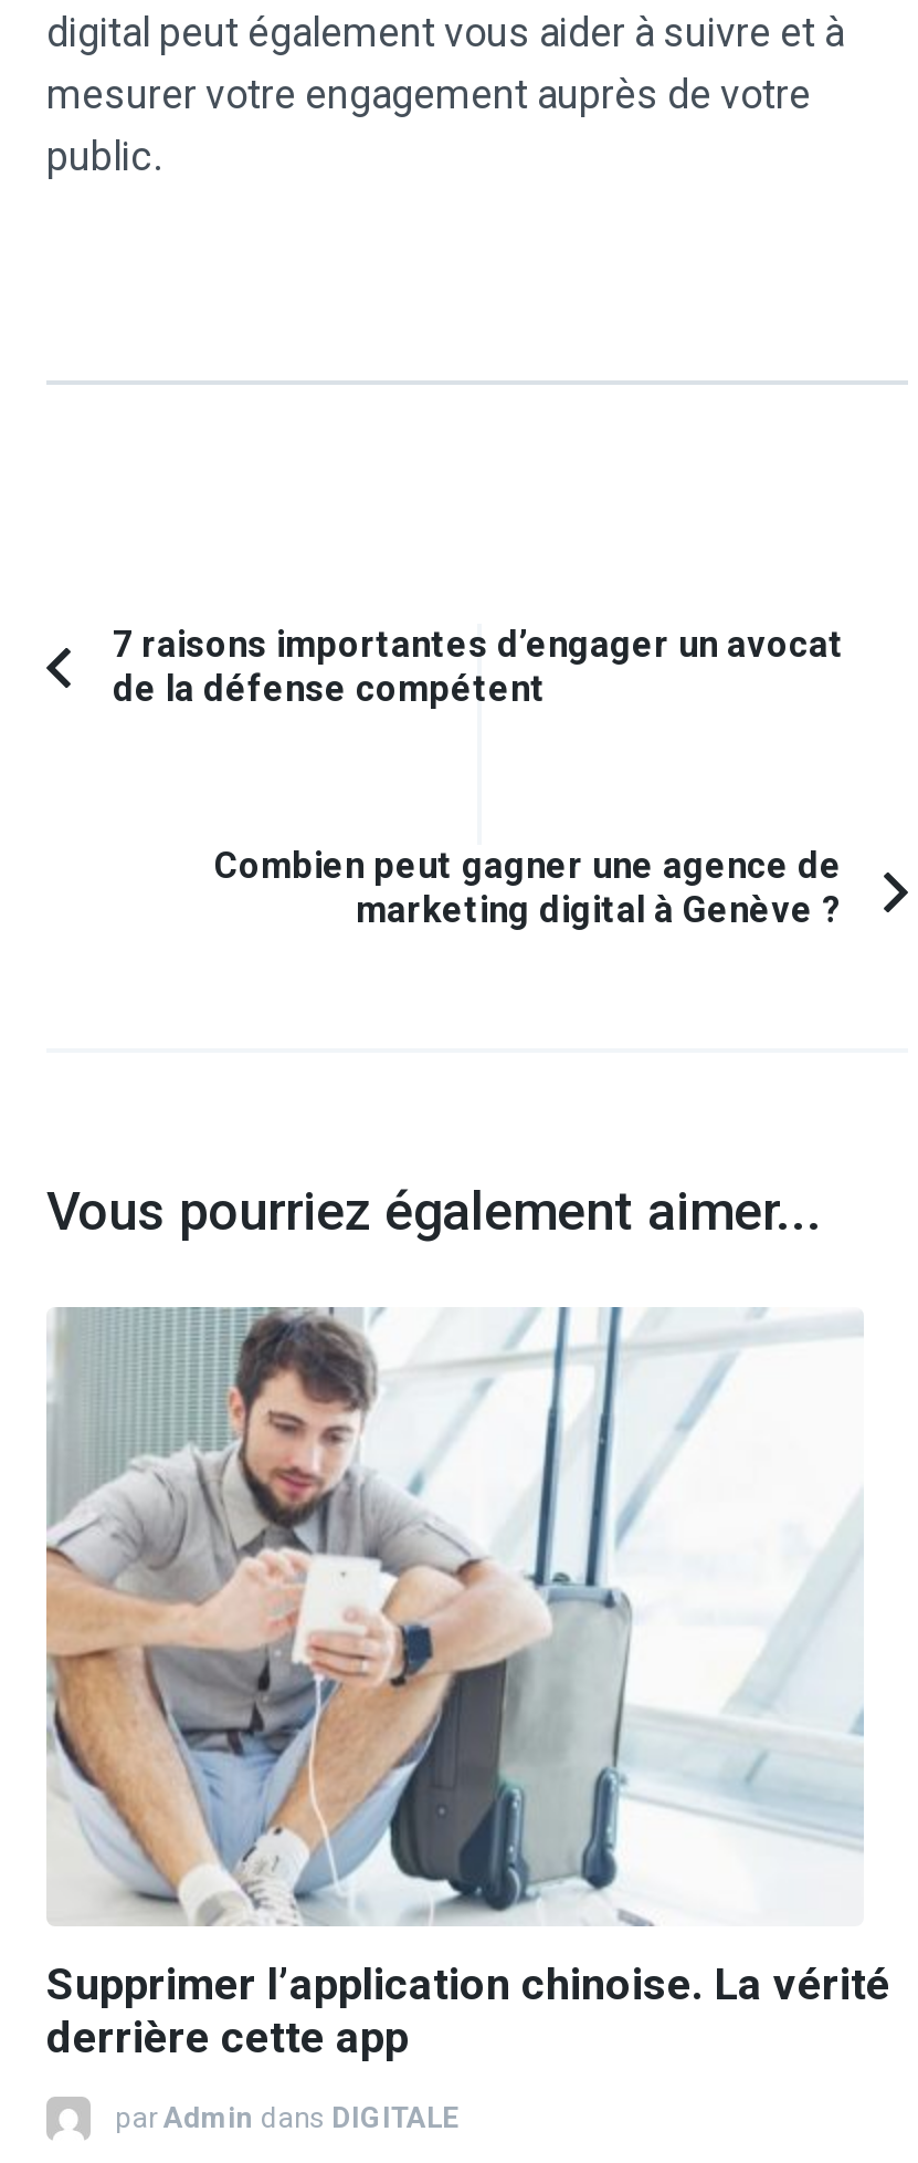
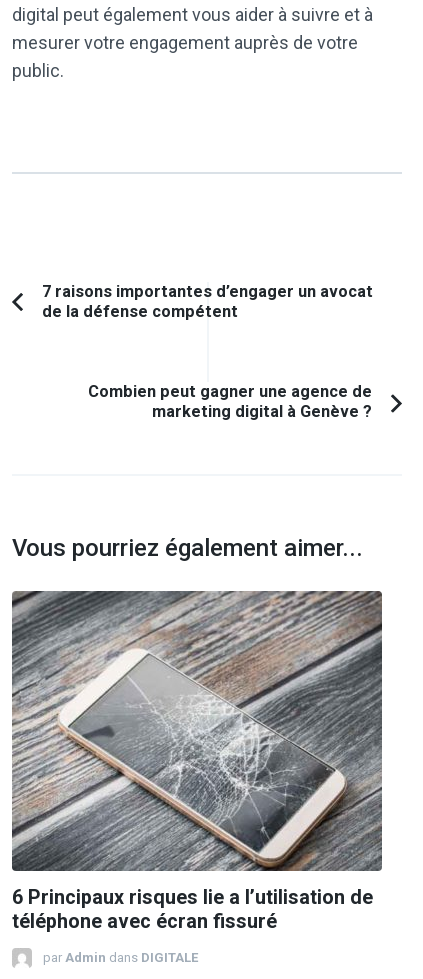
- [image]
- Supprimer l’application chinoise. La vérité
- derrière cette app
+ [image]
+ 6 Principaux risques lie a l’utilisation de
+ téléphone avec écran fissuré
